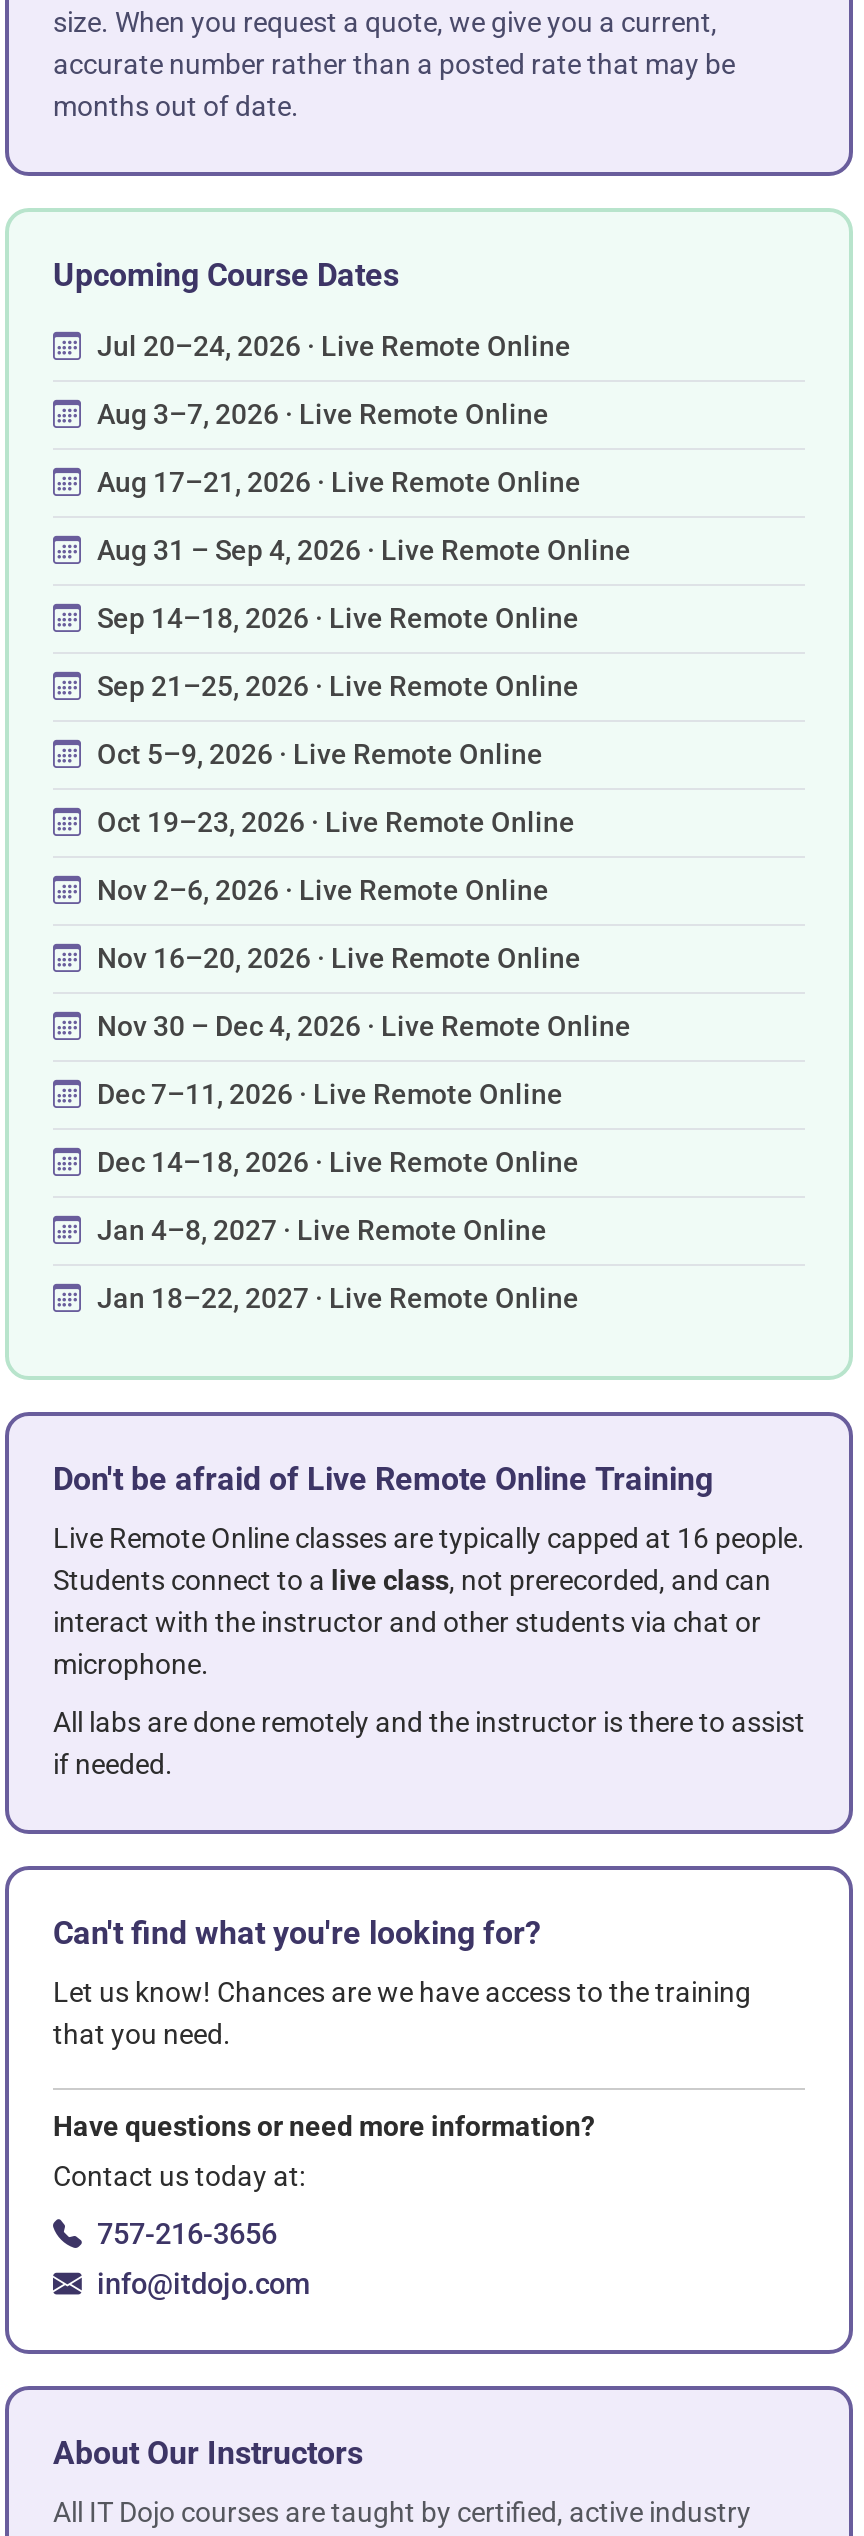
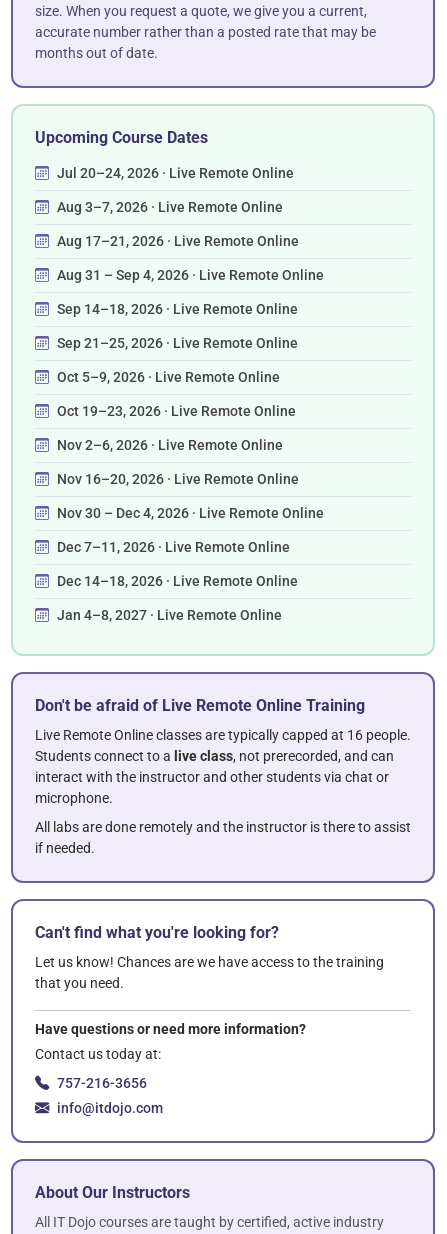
- Jan 18–22, 2027 · Live Remote Online
